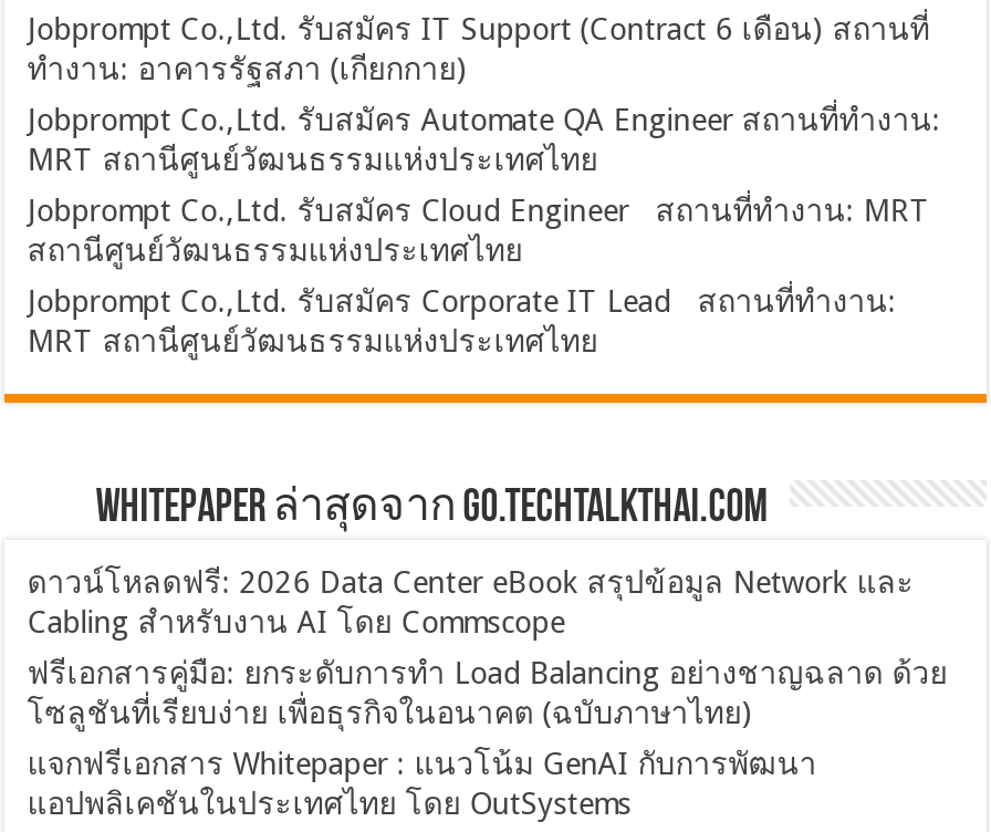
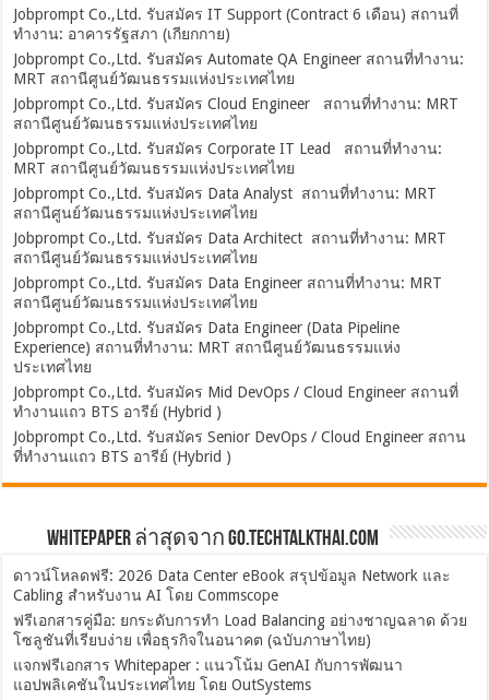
+ Jobprompt Co.,Ltd. รับสมัคร Data Analyst สถานที่ทำงาน: MRT
+ สถานีศูนย์วัฒนธรรมแห่งประเทศไทย
+ Jobprompt Co.,Ltd. รับสมัคร Data Architect สถานที่ทำงาน: MRT
+ สถานีศูนย์วัฒนธรรมแห่งประเทศไทย
+ Jobprompt Co.,Ltd. รับสมัคร Data Engineer สถานที่ทำงาน: MRT
+ สถานีศูนย์วัฒนธรรมแห่งประเทศไทย
+ Jobprompt Co.,Ltd. รับสมัคร Data Engineer (Data Pipeline
+ Experience) สถานที่ทำงาน: MRT สถานีศูนย์วัฒนธรรมแห่ง
+ ประเทศไทย
+ Jobprompt Co.,Ltd. รับสมัคร Mid DevOps / Cloud Engineer สถานที่
+ ทำงานแถว BTS อารีย์ (Hybrid )
+ Jobprompt Co.,Ltd. รับสมัคร Senior DevOps / Cloud Engineer สถาน
+ ที่ทำงานแถว BTS อารีย์ (Hybrid )
